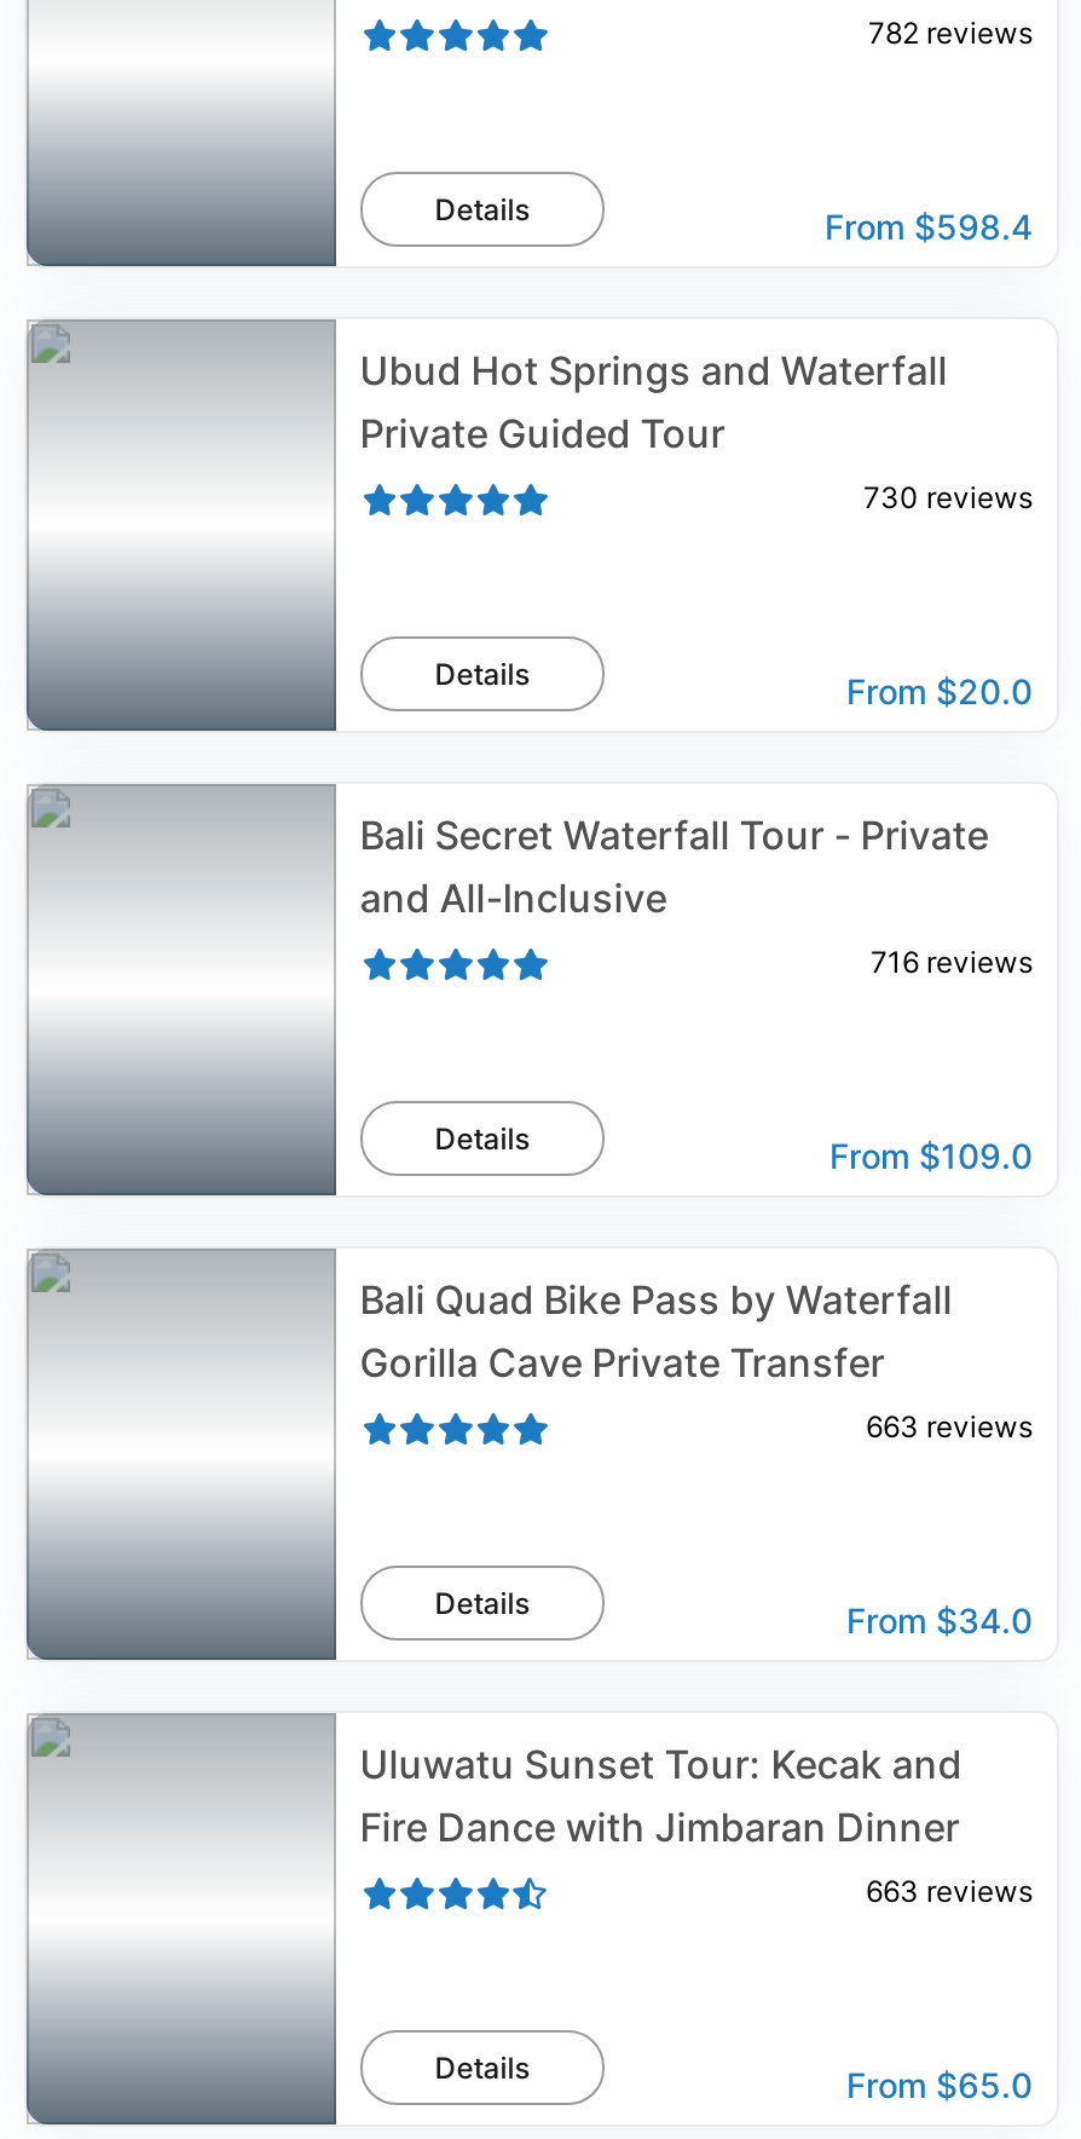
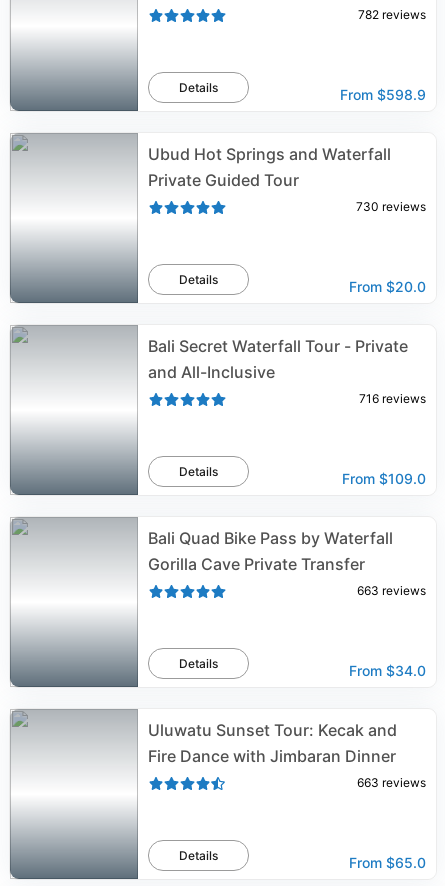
- From $598.4
+ From $598.9
